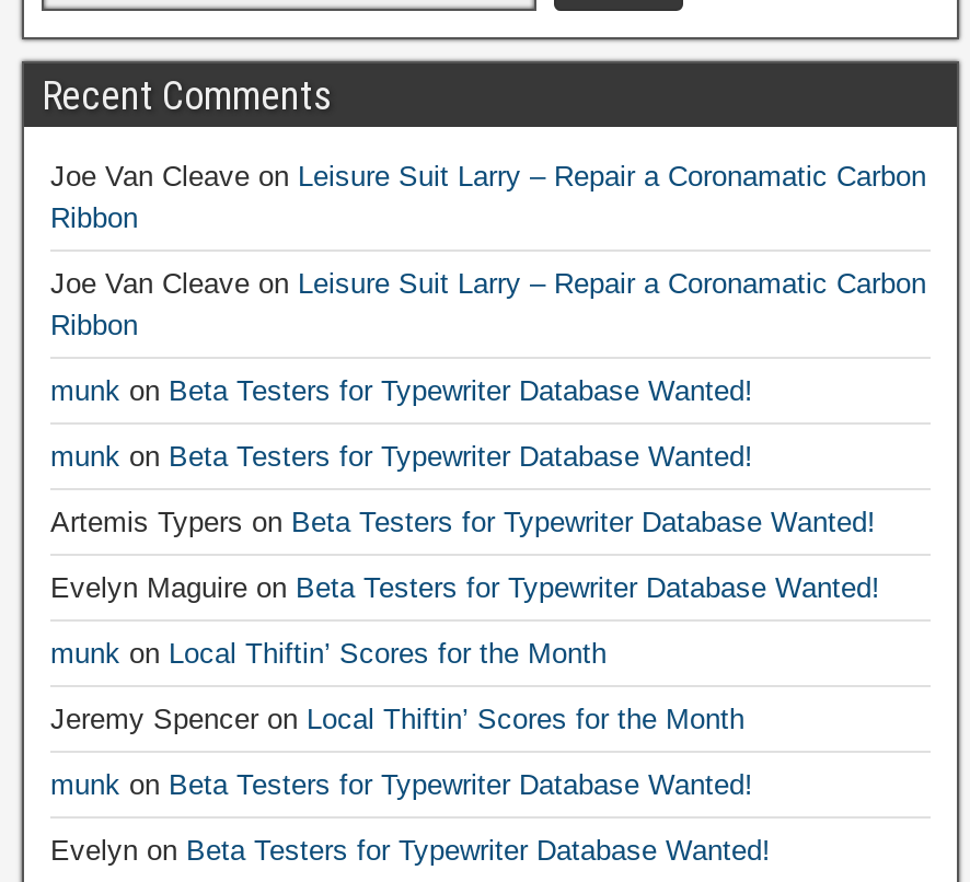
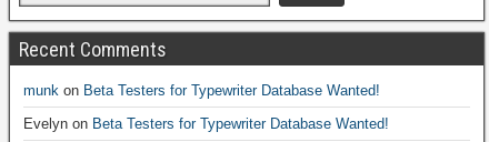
- Joe Van Cleave on Leisure Suit Larry – Repair a Coronamatic Carbon
- Ribbon
- Joe Van Cleave on Leisure Suit Larry – Repair a Coronamatic Carbon
- Ribbon
- munk on Beta Testers for Typewriter Database Wanted!
- munk on Beta Testers for Typewriter Database Wanted!
- Artemis Typers on Beta Testers for Typewriter Database Wanted!
- Evelyn Maguire on Beta Testers for Typewriter Database Wanted!
- munk on Local Thiftin’ Scores for the Month
- Jeremy Spencer on Local Thiftin’ Scores for the Month
